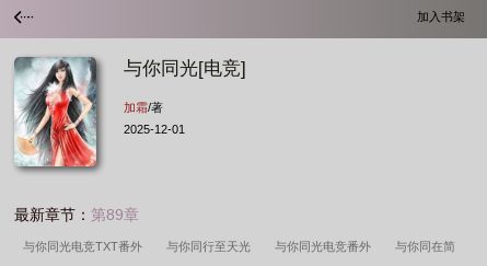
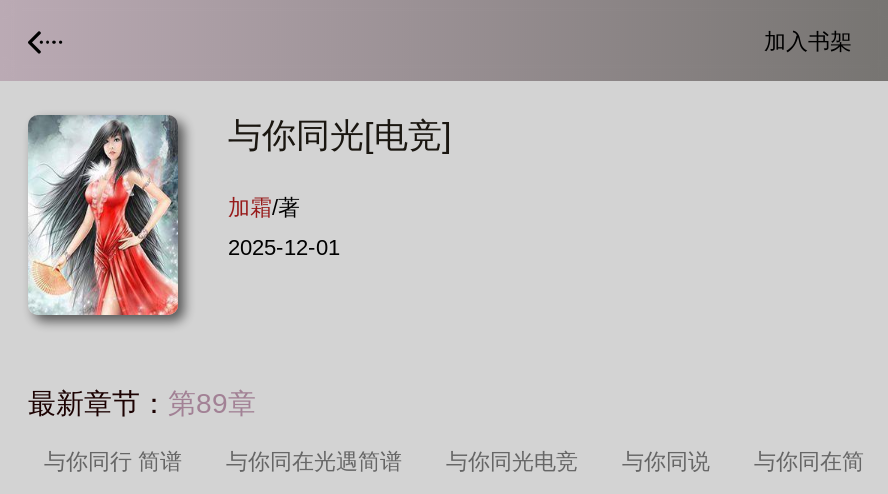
- 与你同光电竞TXT番外
- 与你同行至天光
- 与你同光电竞番外
+ 与你同行 简谱
+ 与你同在光遇简谱
+ 与你同光电竞
+ 与你同说
